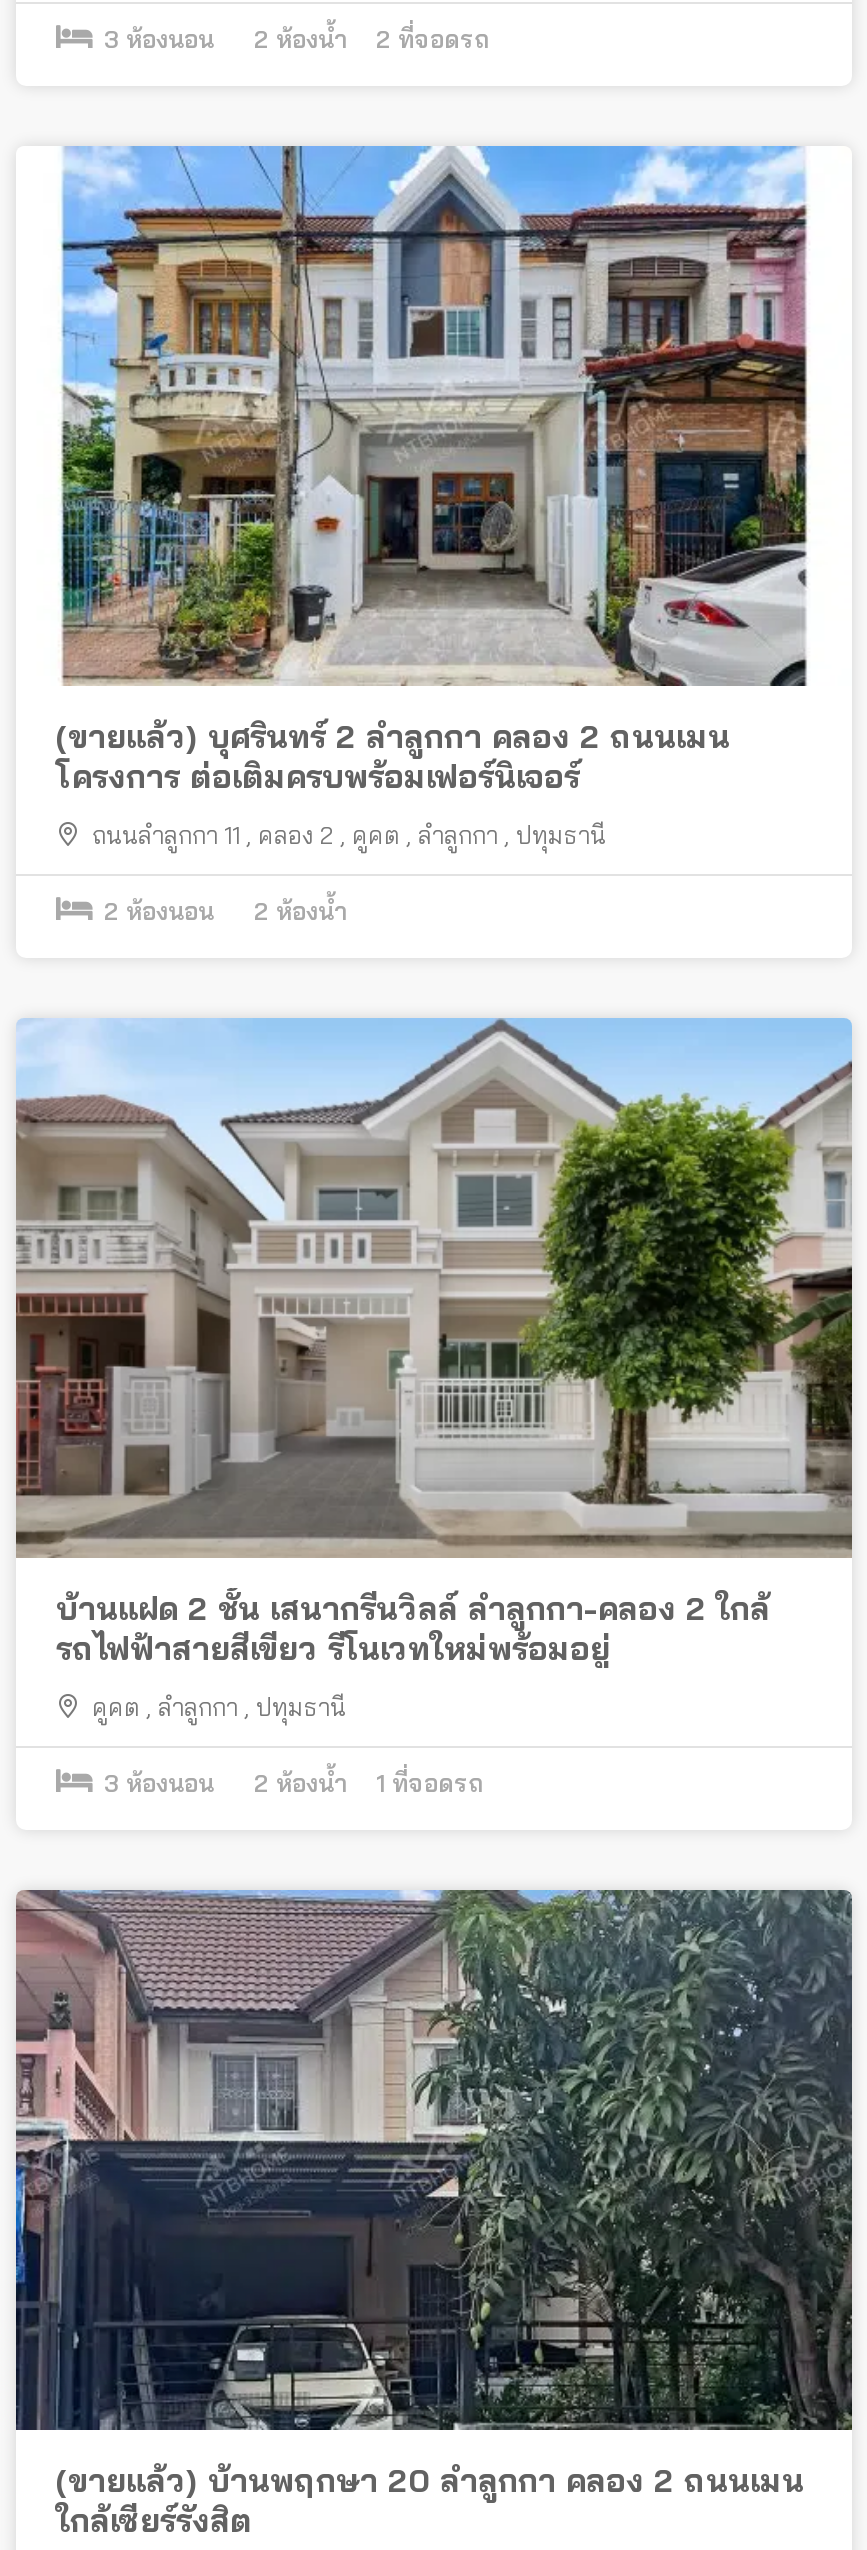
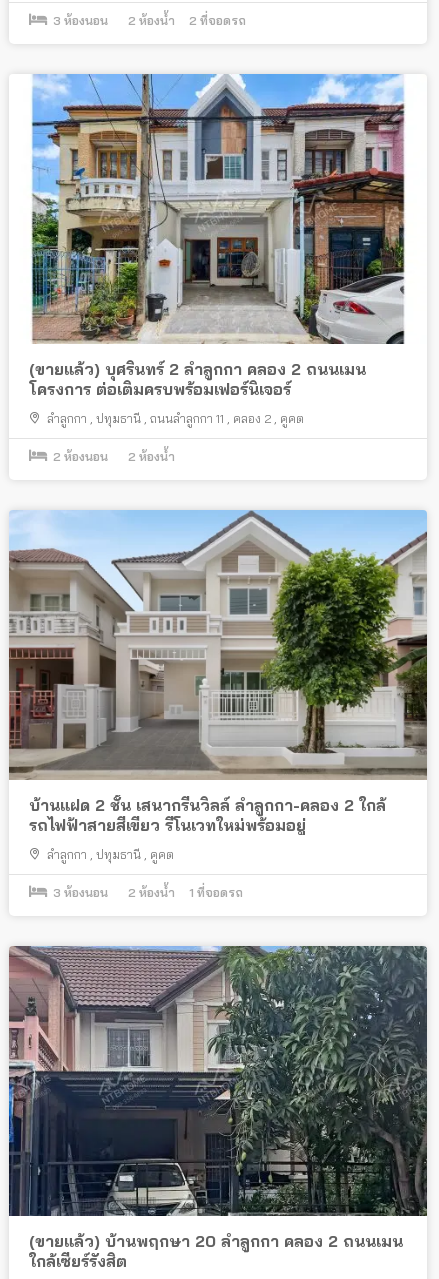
- ถนนลำลูกกา 11 , คลอง 2 , คูคต , ลำลูกกา , ปทุมธานี
+ ลำลูกกา , ปทุมธานี , ถนนลำลูกกา 11 , คลอง 2 , คูคต

- คูคต , ลำลูกกา , ปทุมธานี
+ ลำลูกกา , ปทุมธานี , คูคต
